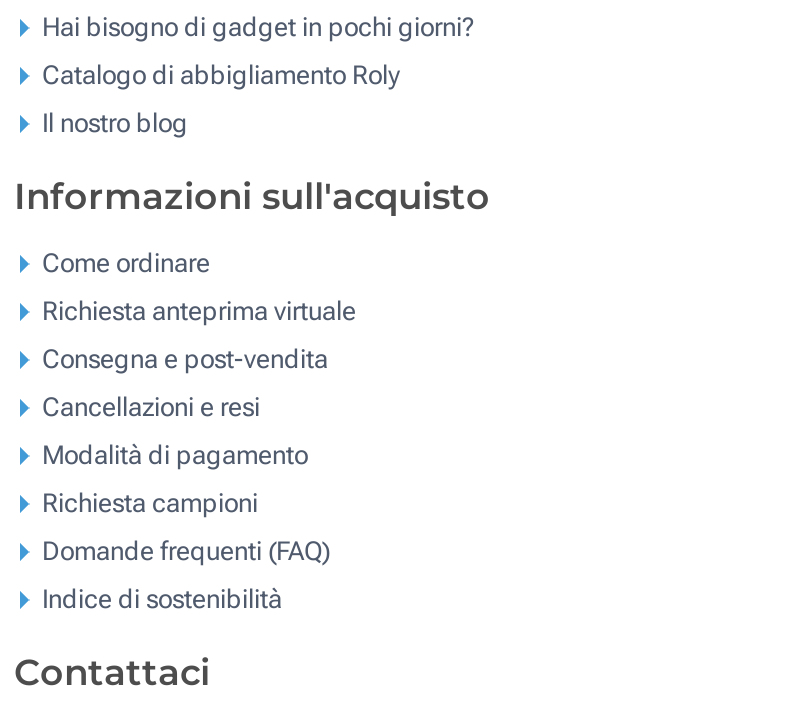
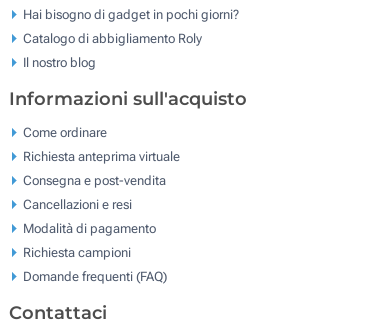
- Indice di sostenibilità
